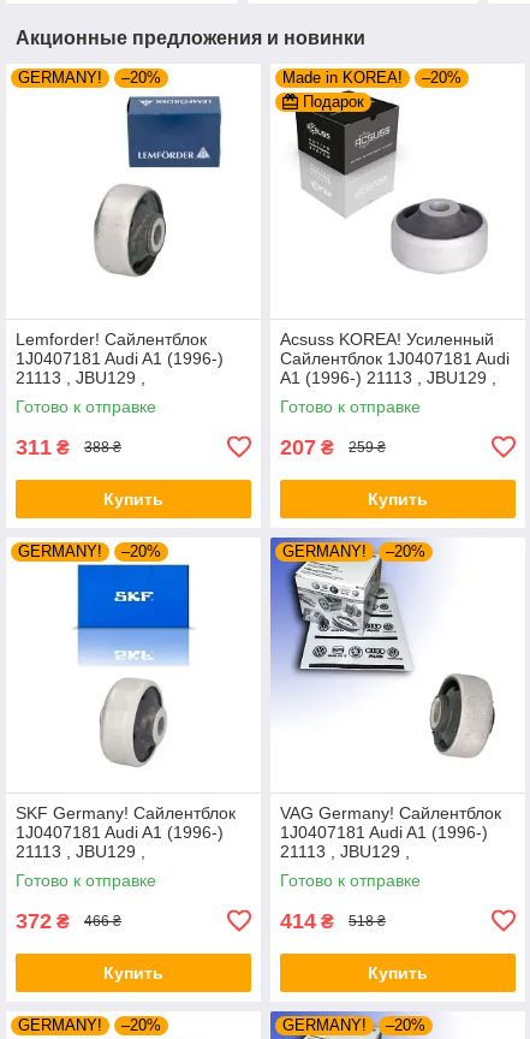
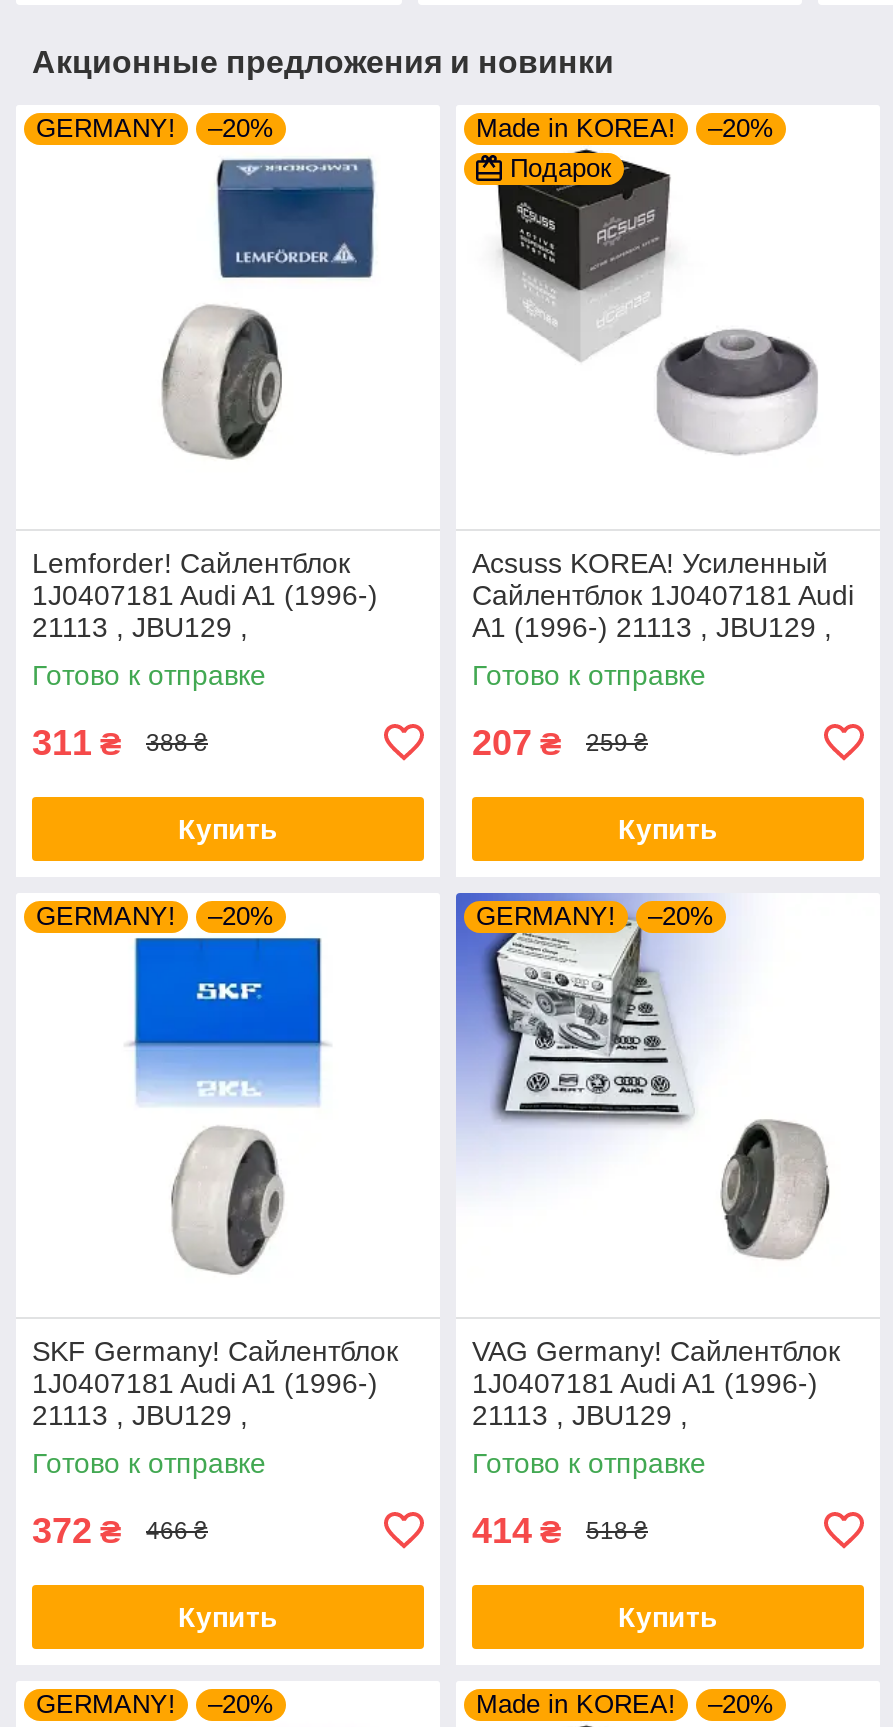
- GERMANY!
+ Made in KOREA!
